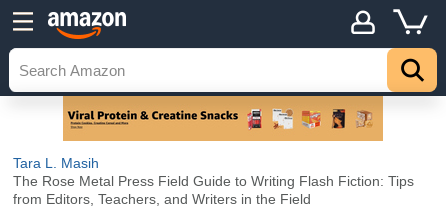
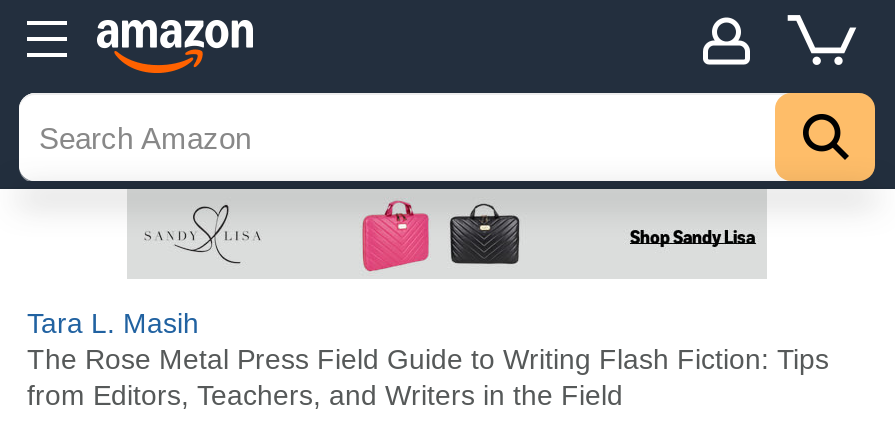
- [image]
+ [image]
